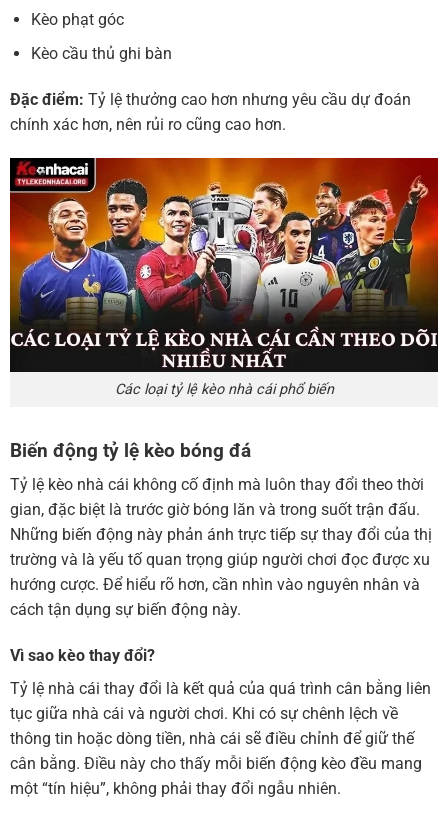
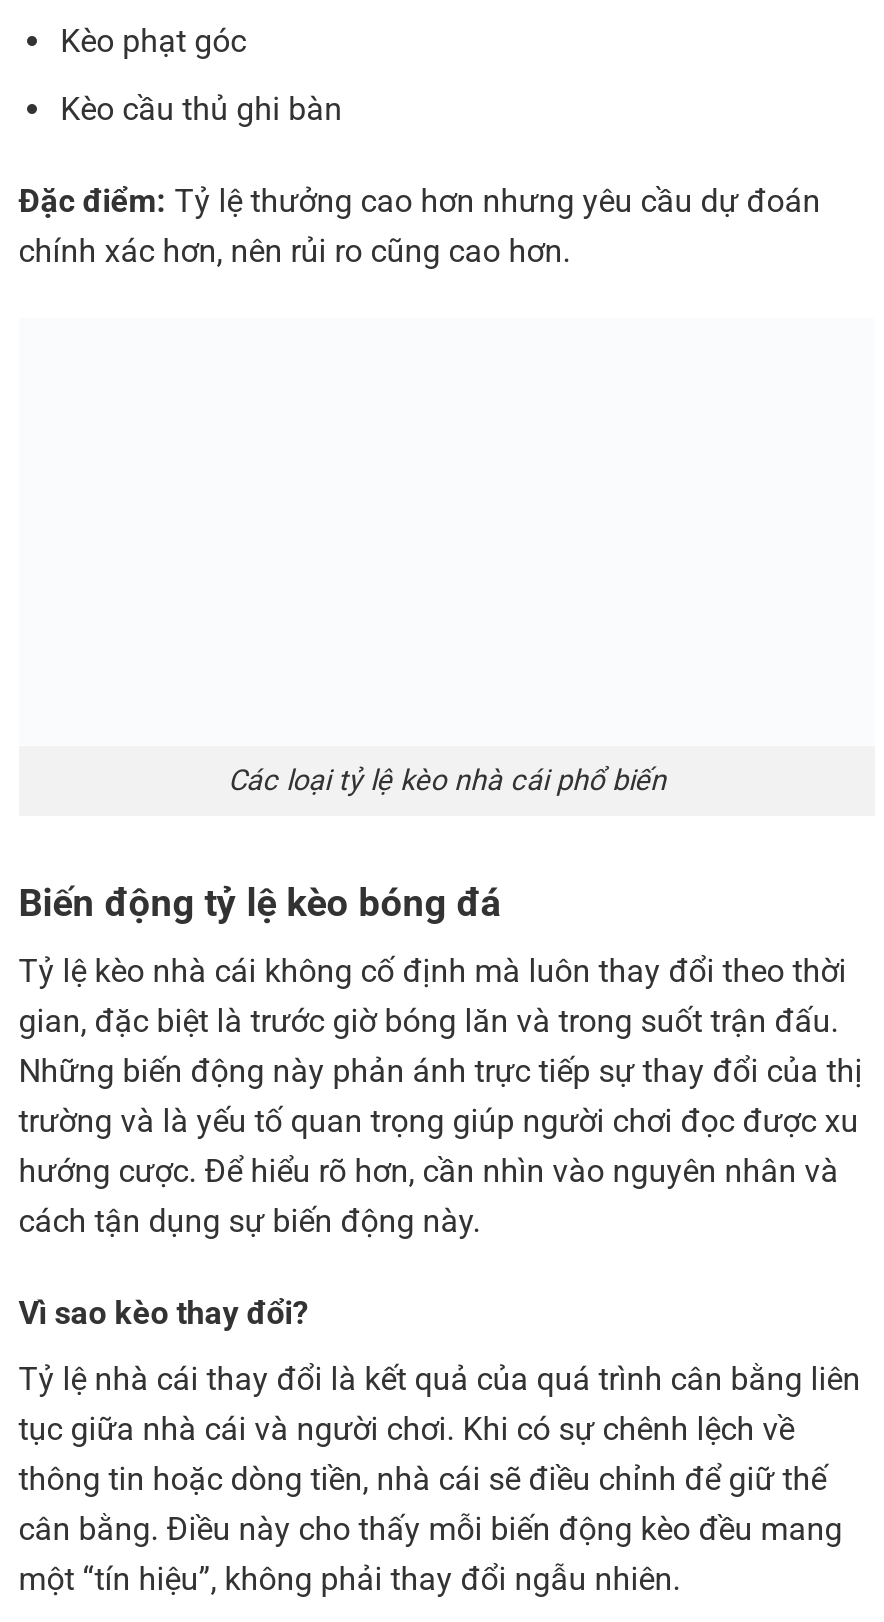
- [image]
